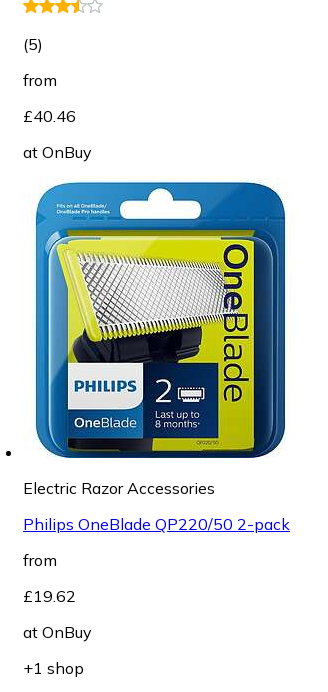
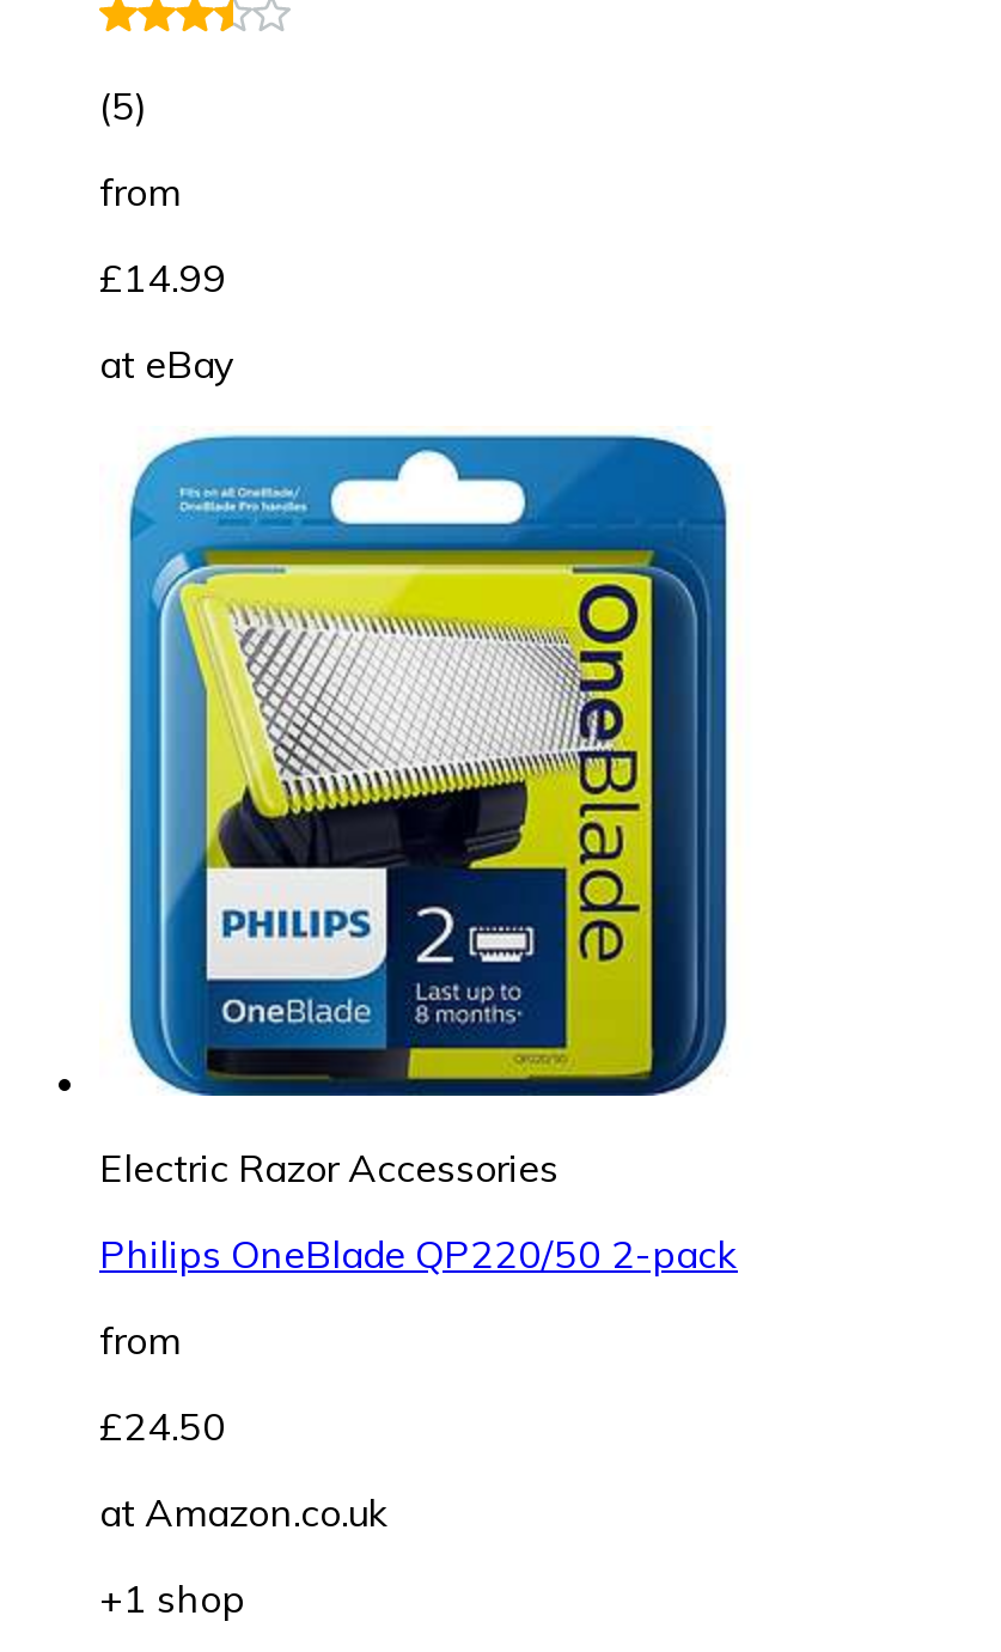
- £40.46
+ £14.99

- at OnBuy
+ at eBay

- £19.62
+ £24.50

- at OnBuy
+ at Amazon.co.uk
